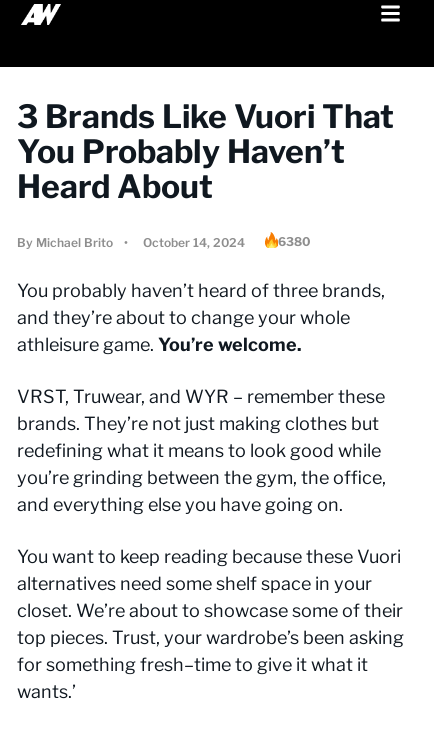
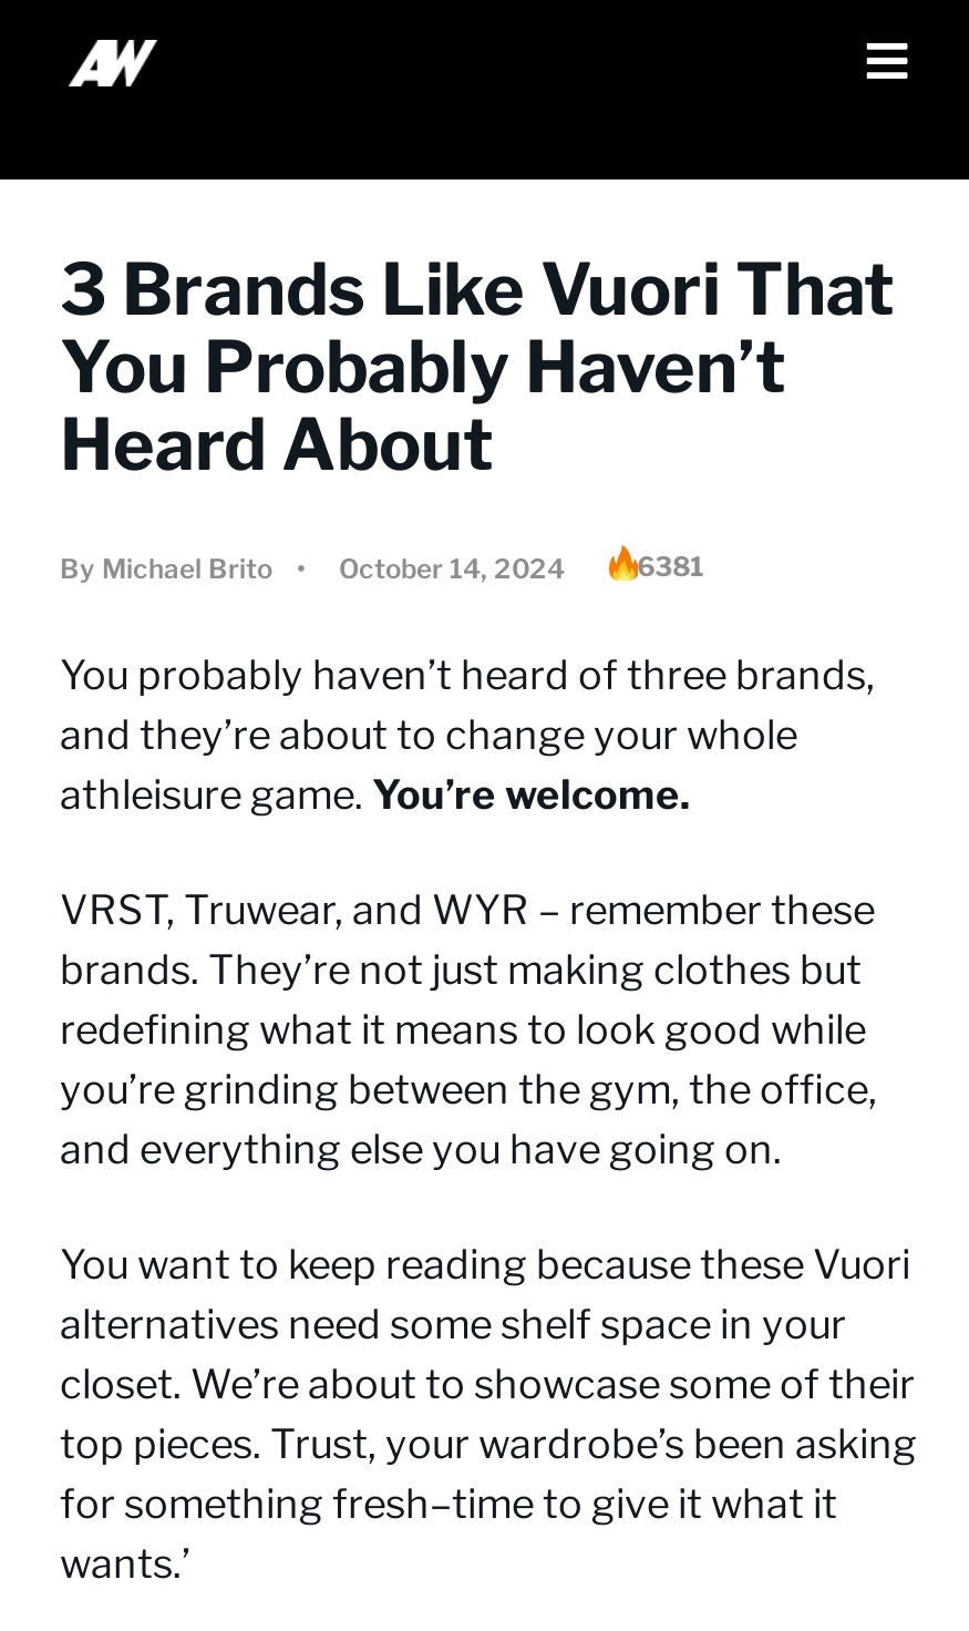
- 6380
+ 6381
